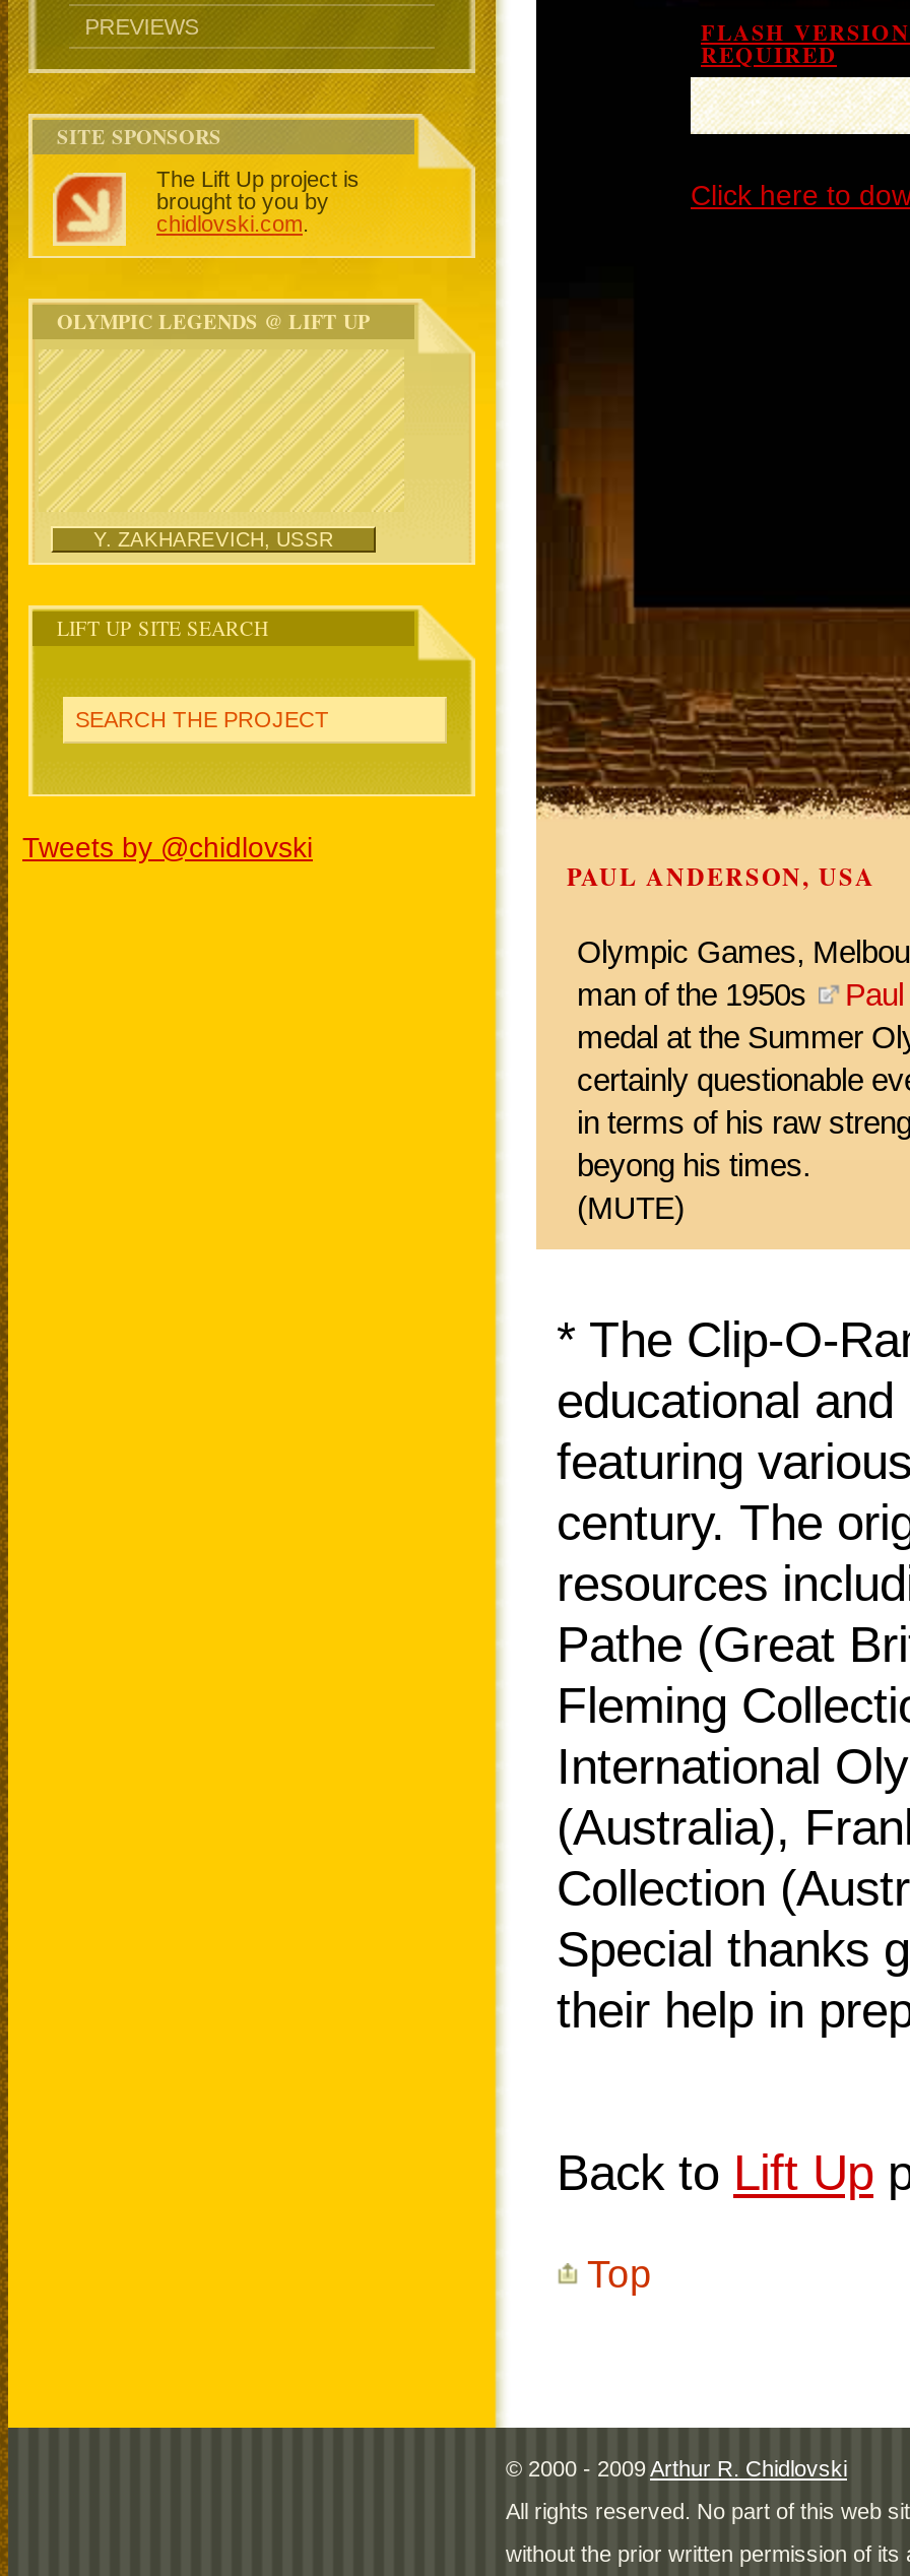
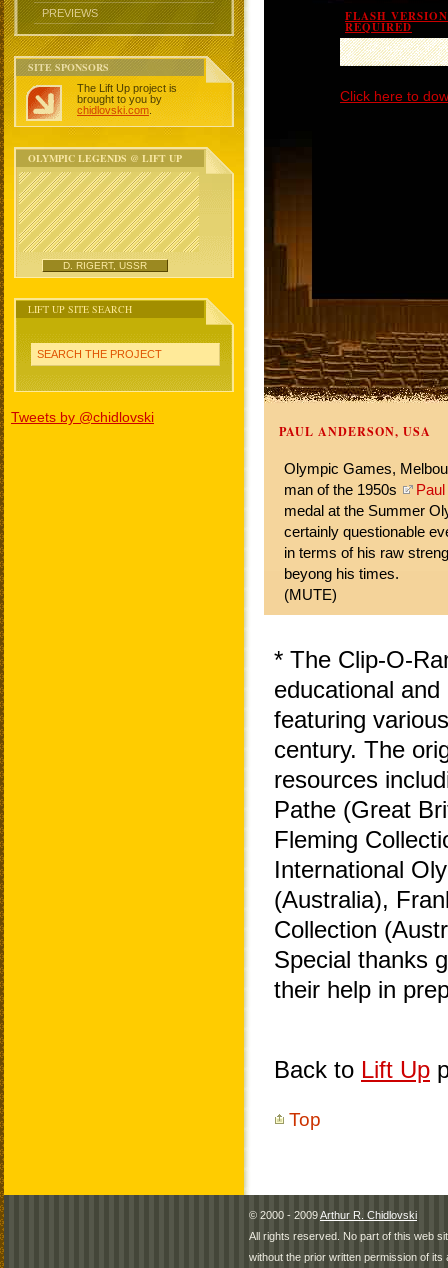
- Y. ZAKHAREVICH, USSR
+ D. RIGERT, USSR
